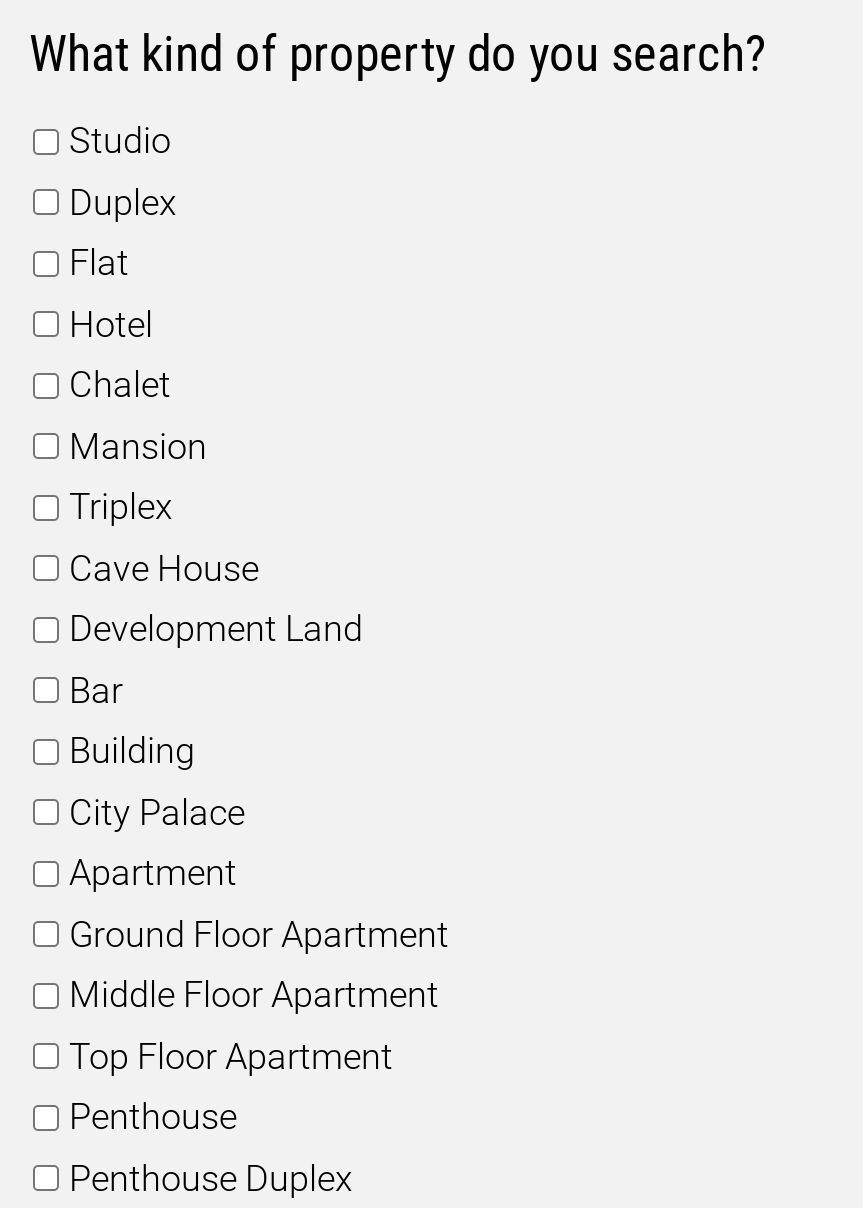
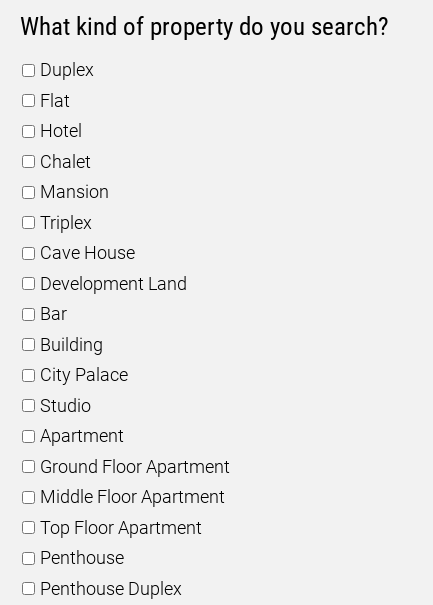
moved down: Studio

moved up: Duplex | Flat | Hotel | ... | Building | City Palace
